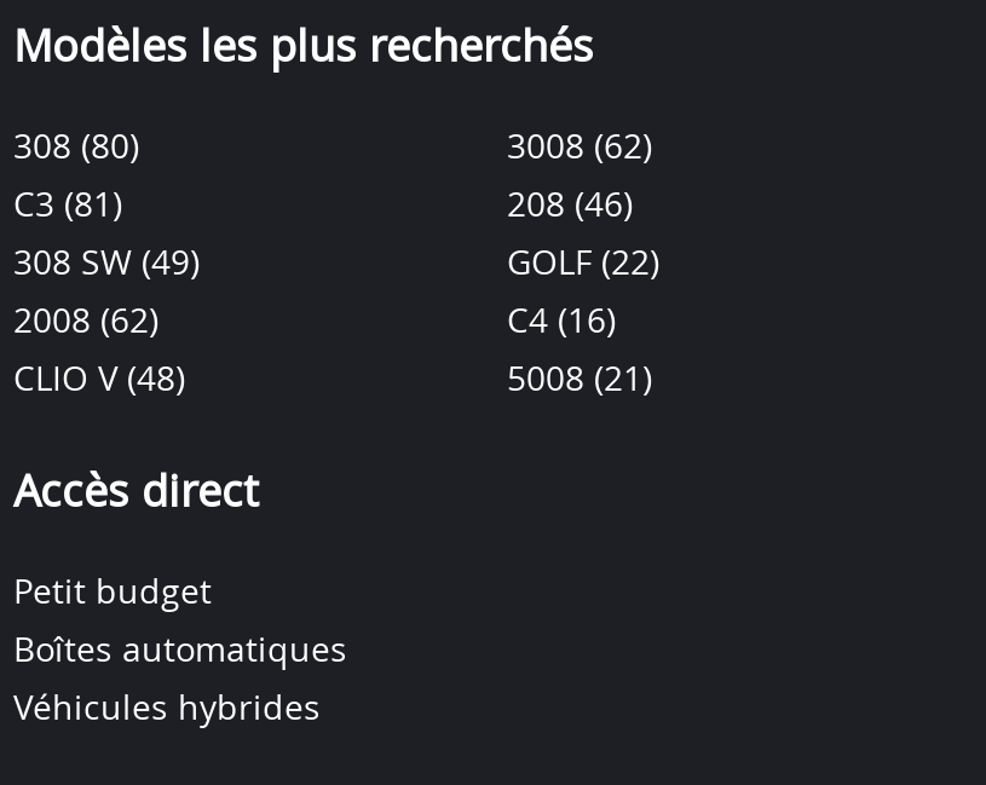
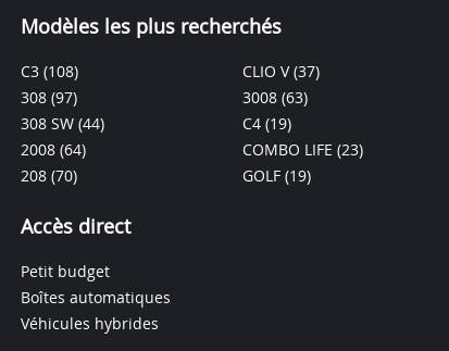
- 308 (80)
- C3 (81)
- 308 SW (49)
- 2008 (62)
- CLIO V (48)
+ C3 (108)
+ 308 (97)
+ 308 SW (44)
+ 2008 (64)
+ 208 (70)

- 3008 (62)
- 208 (46)
- GOLF (22)
- C4 (16)
- 5008 (21)
+ CLIO V (37)
+ 3008 (63)
+ C4 (19)
+ COMBO LIFE (23)
+ GOLF (19)
